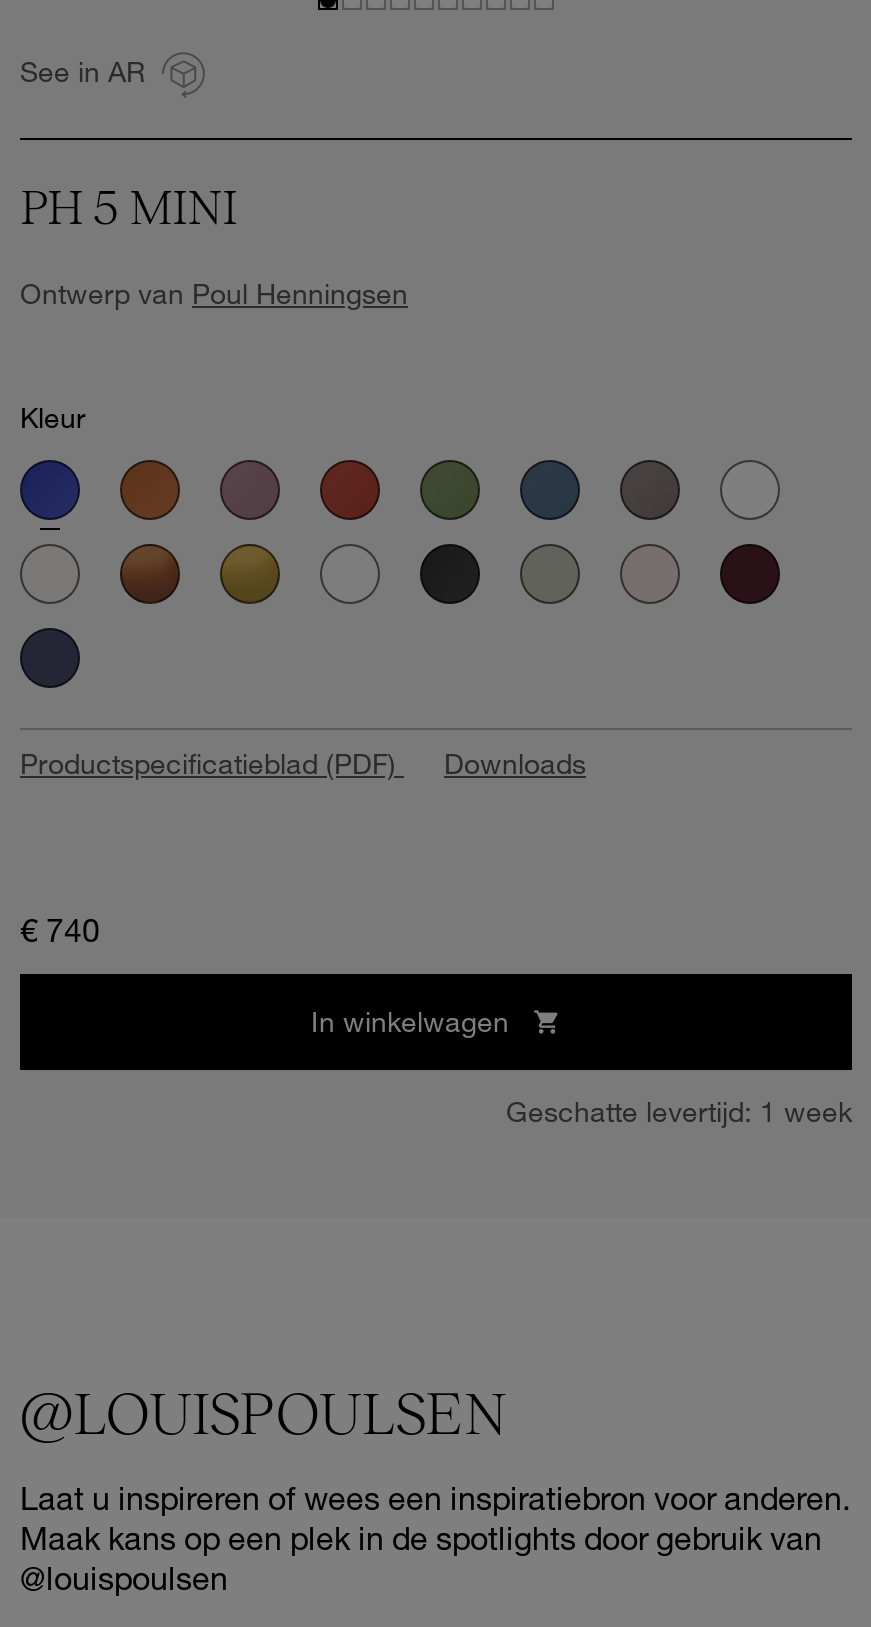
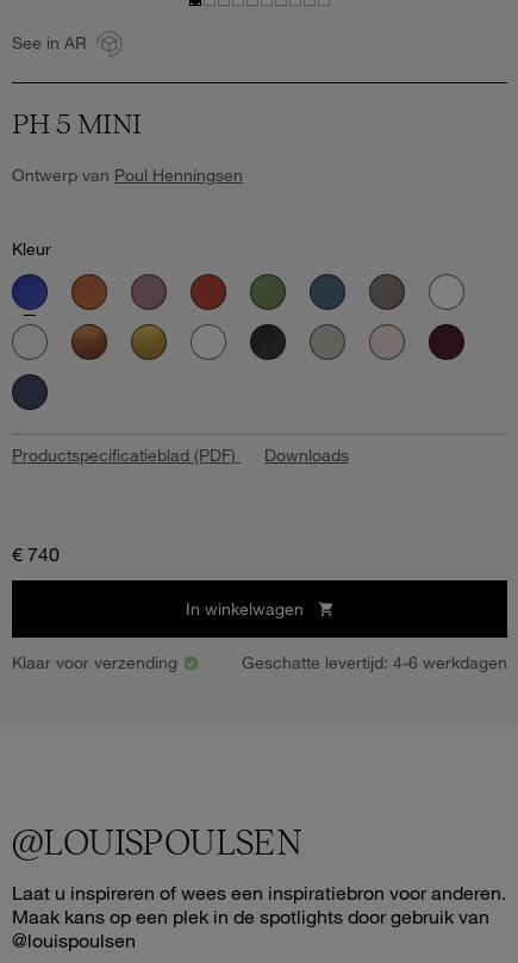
- Geschatte levertijd: 1 week
+ Klaar voor verzending
+ Geschatte levertijd: 4-6 werkdagen
